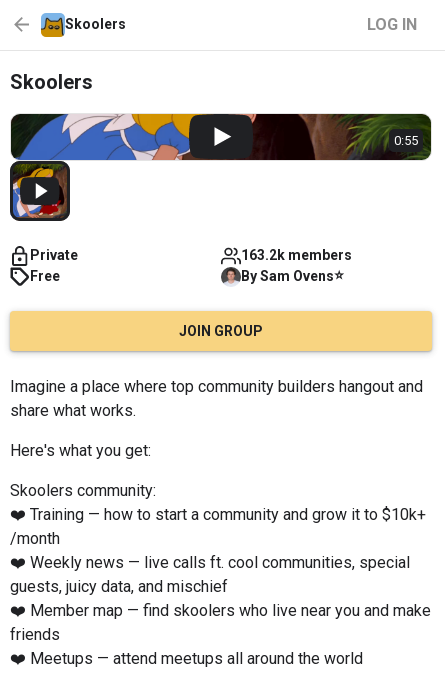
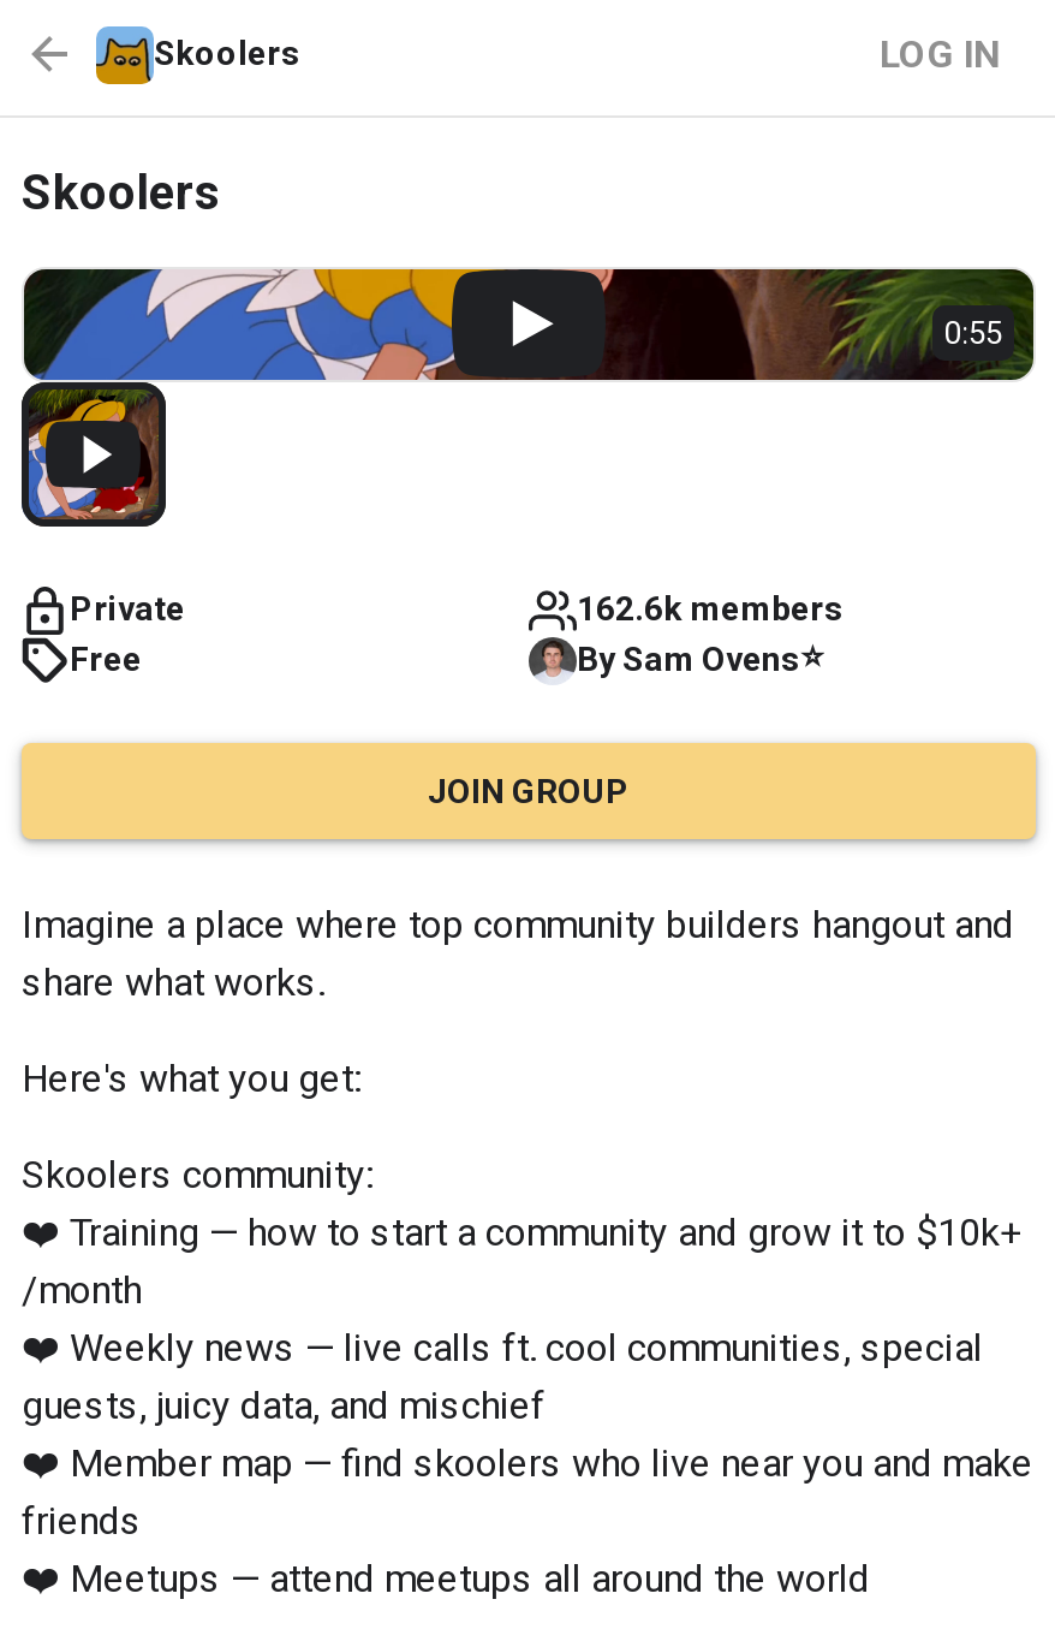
- 163.2k members
+ 162.6k members
